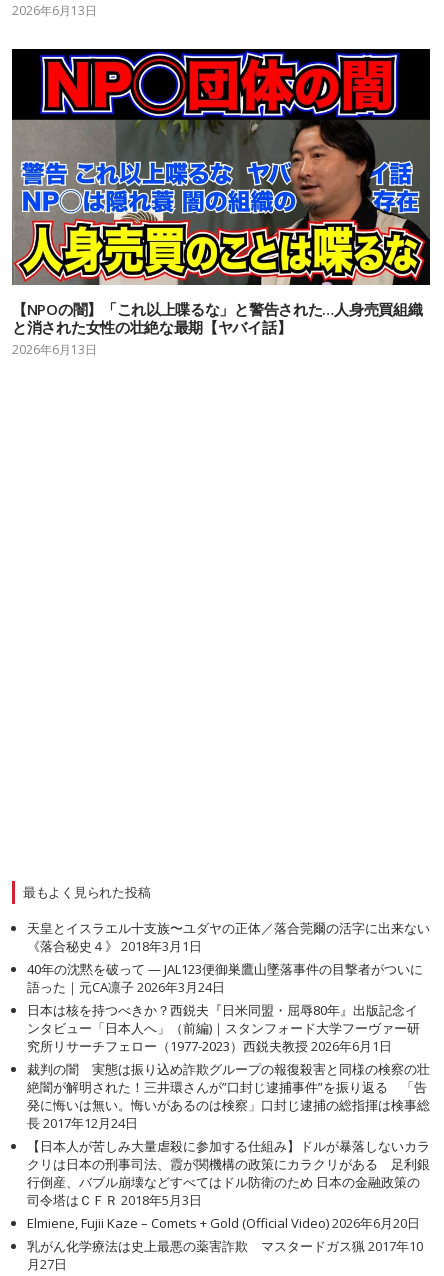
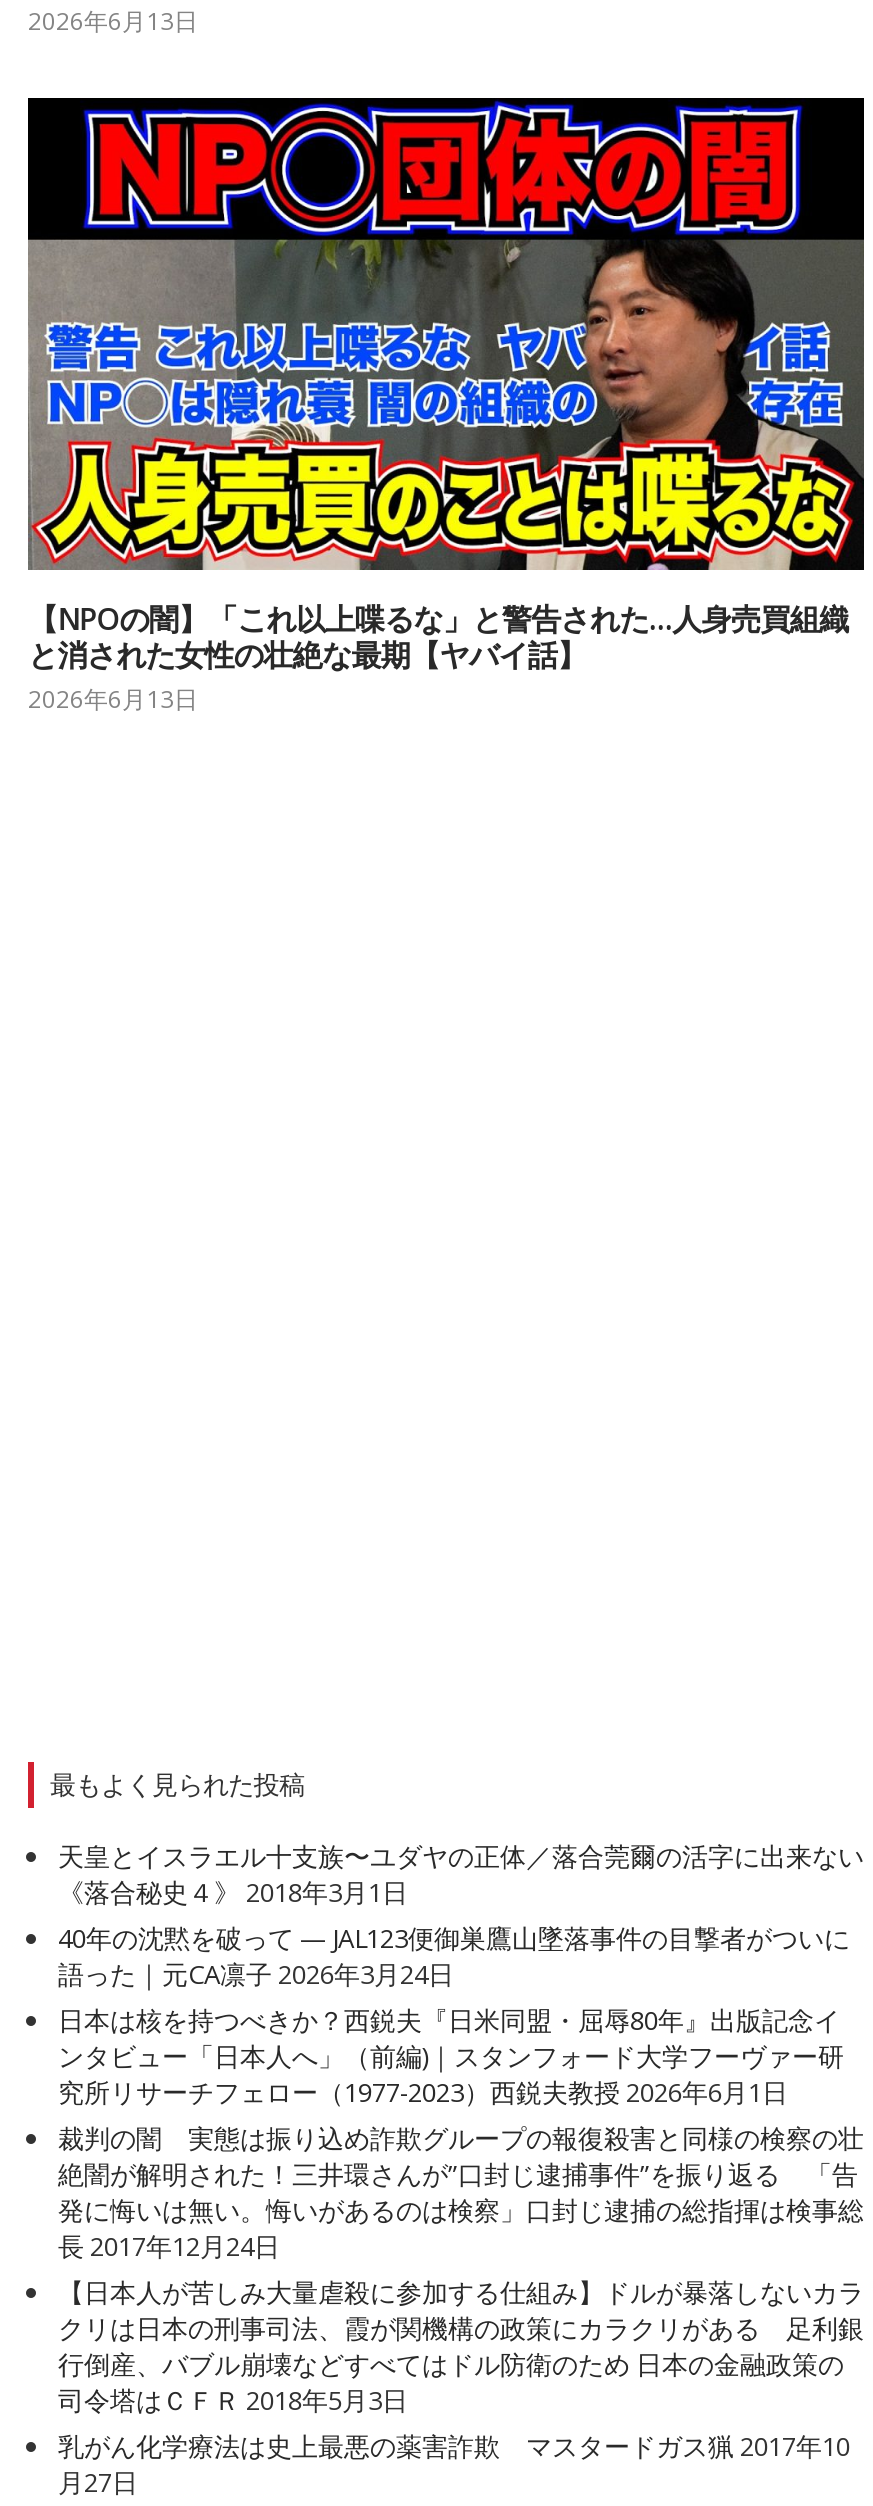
- Elmiene, Fujii Kaze – Comets + Gold (Official Video) 2026年6月20日
